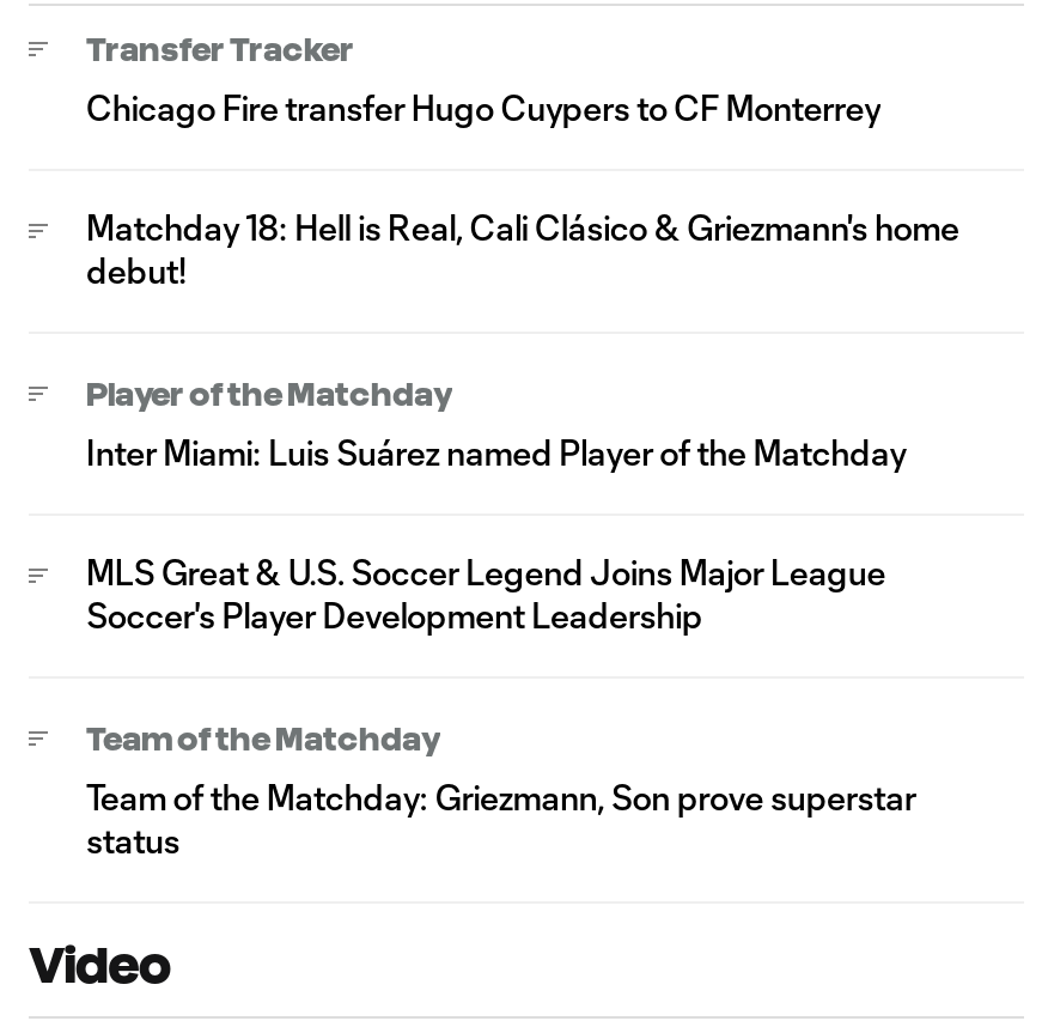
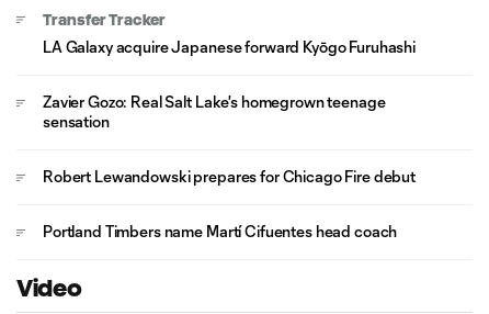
- Chicago Fire transfer Hugo Cuypers to CF Monterrey
- Matchday 18: Hell is Real, Cali Clásico & Griezmann's home
- debut!
- Player of the Matchday
- Inter Miami: Luis Suárez named Player of the Matchday
- MLS Great & U.S. Soccer Legend Joins Major League
- Soccer's Player Development Leadership
- Team of the Matchday
- Team of the Matchday: Griezmann, Son prove superstar
- status
+ LA Galaxy acquire Japanese forward Kyōgo Furuhashi
+ Zavier Gozo: Real Salt Lake's homegrown teenage
+ sensation
+ Robert Lewandowski prepares for Chicago Fire debut
+ Portland Timbers name Martí Cifuentes head coach
